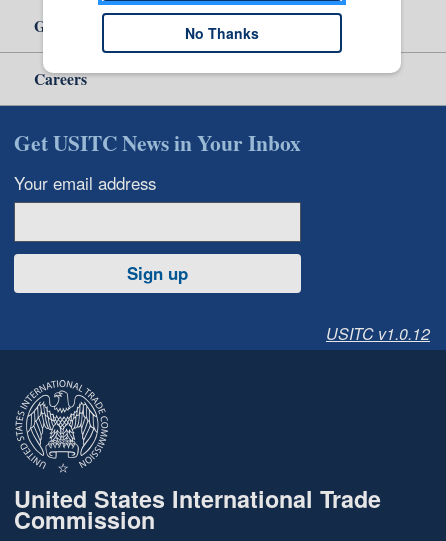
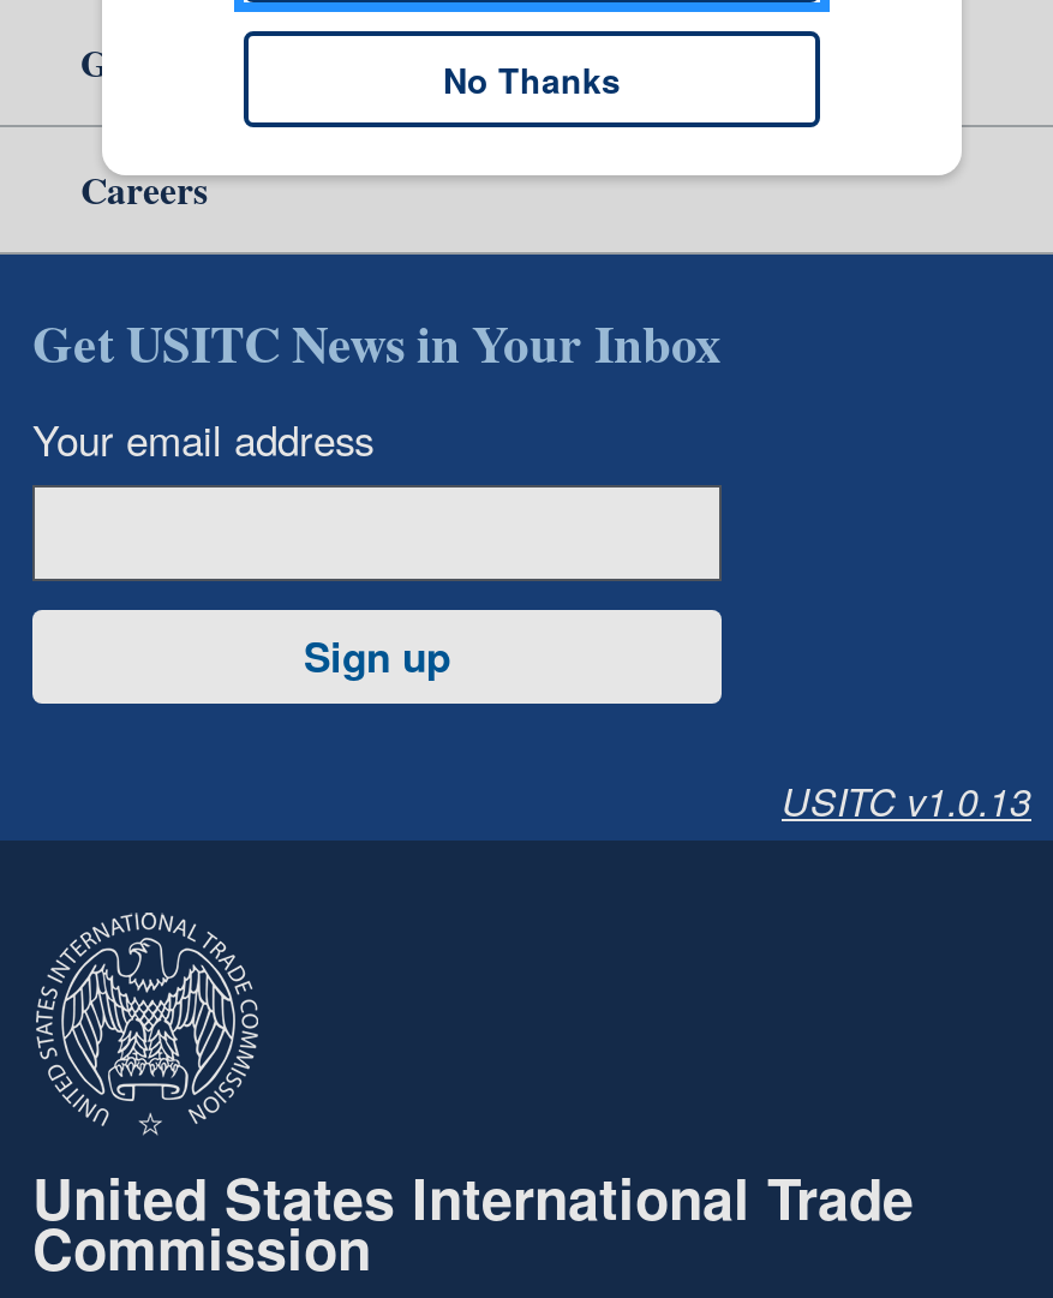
- USITC v1.0.12
+ USITC v1.0.13
